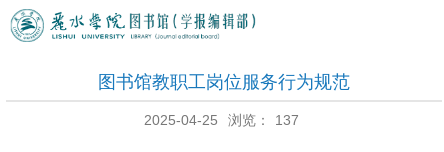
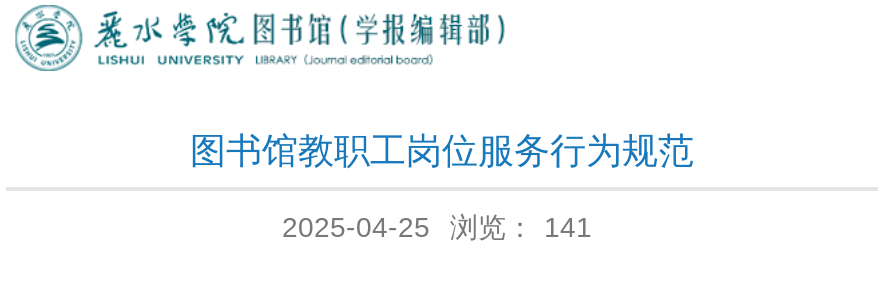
- 2025-04-25 浏览： 137
+ 2025-04-25 浏览： 141
